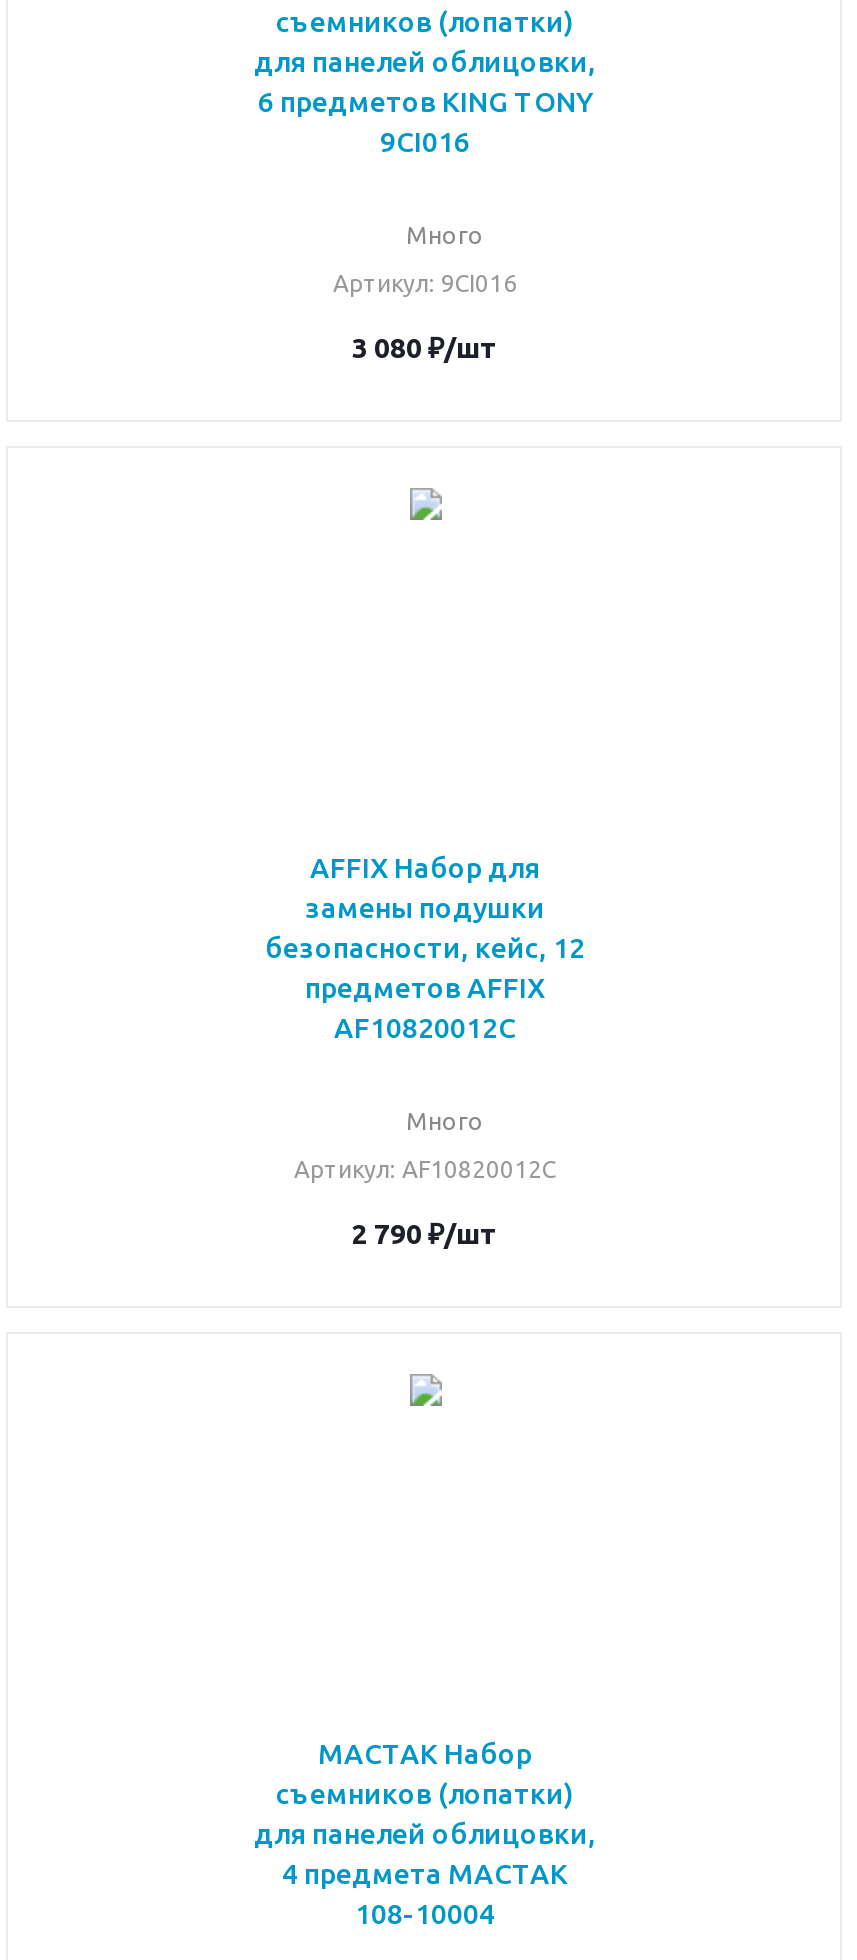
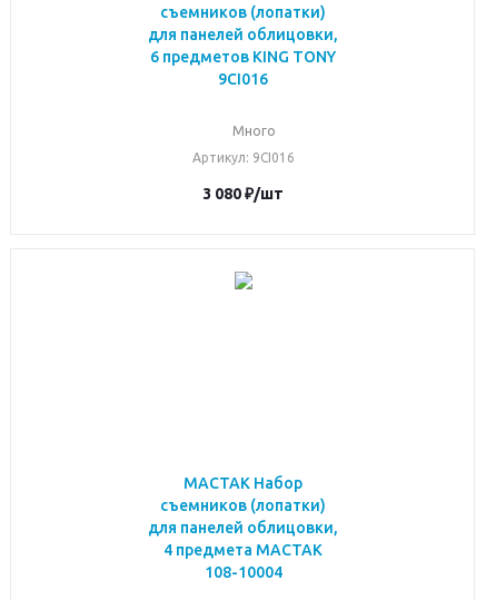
- AFFIX Набор для
- замены подушки
- безопасности, кейс, 12
- предметов AFFIX
- AF10820012C
- Много
- Артикул: AF10820012C
- 2 790 ₽/шт
